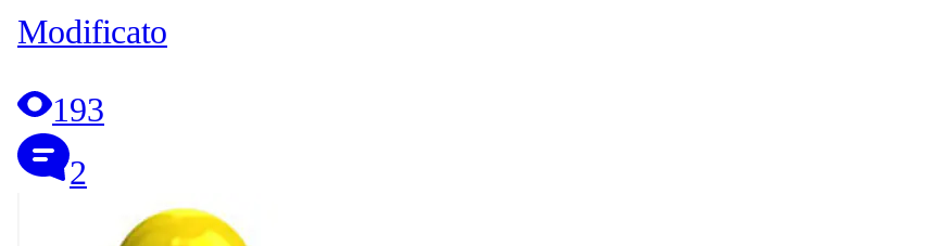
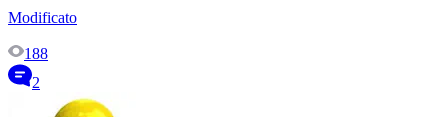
- 193
+ 188
